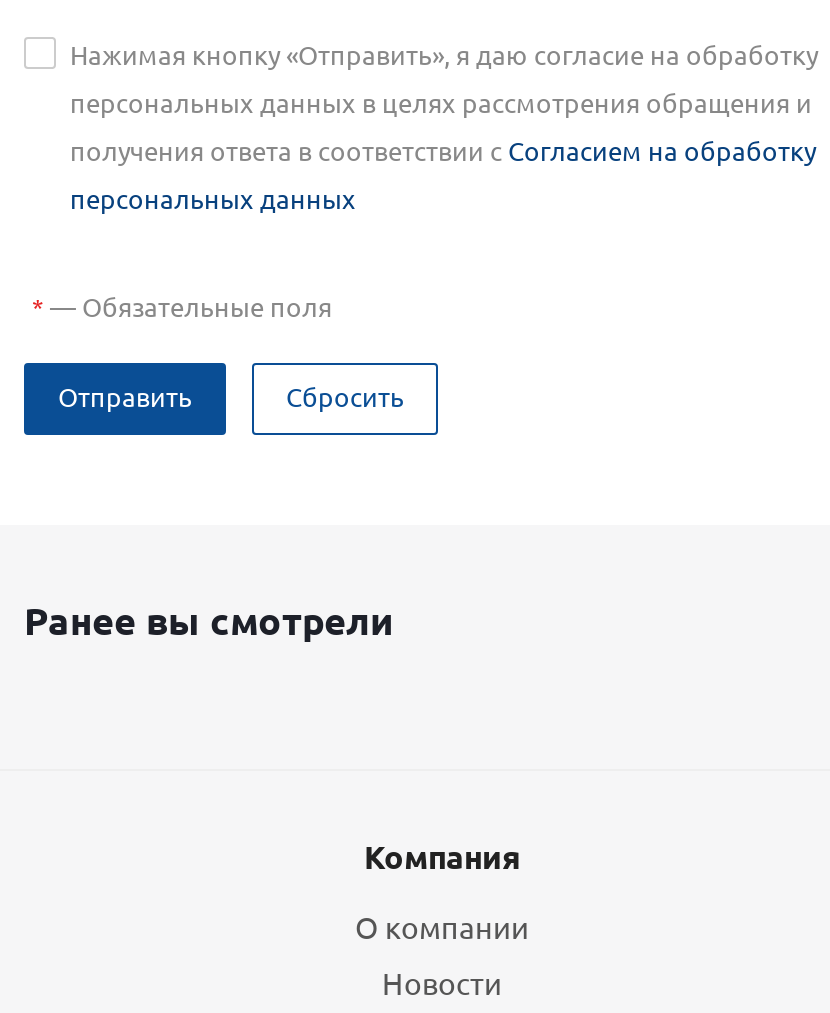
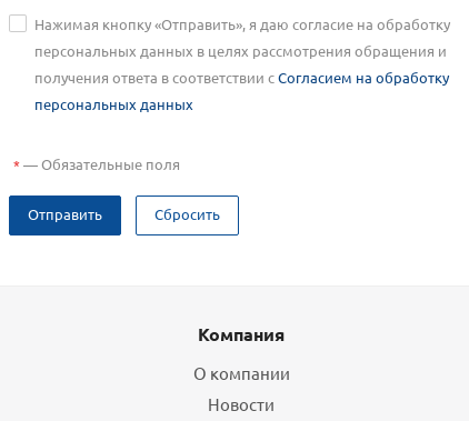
- Ранее вы смотрели
